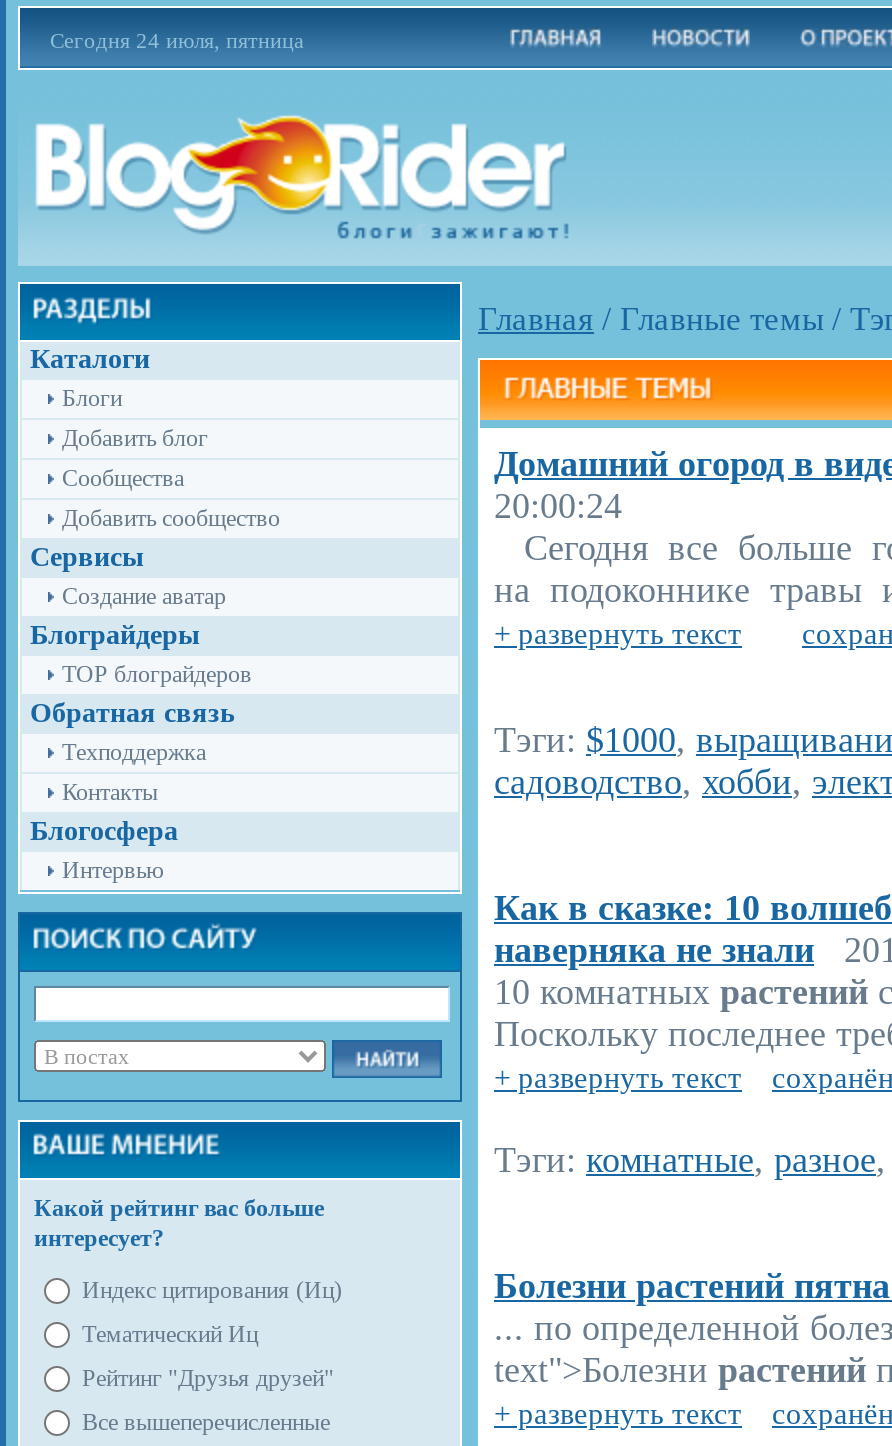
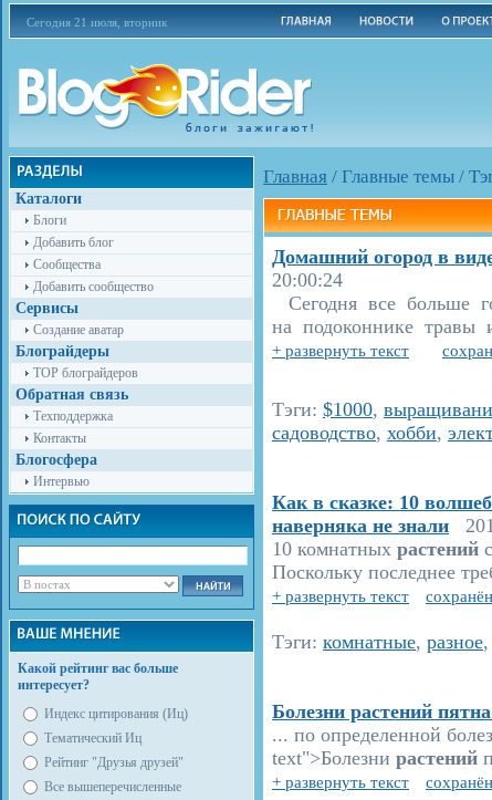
- Сегодня 24 июля, пятница
+ Сегодня 21 июля, вторник
